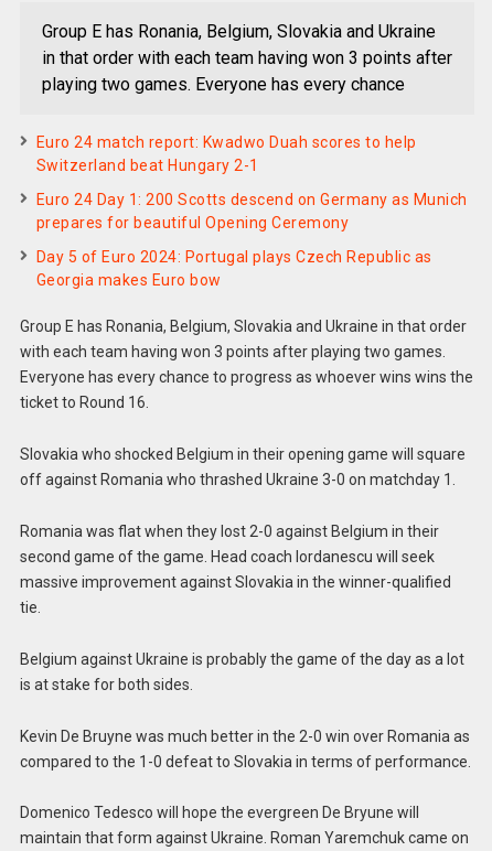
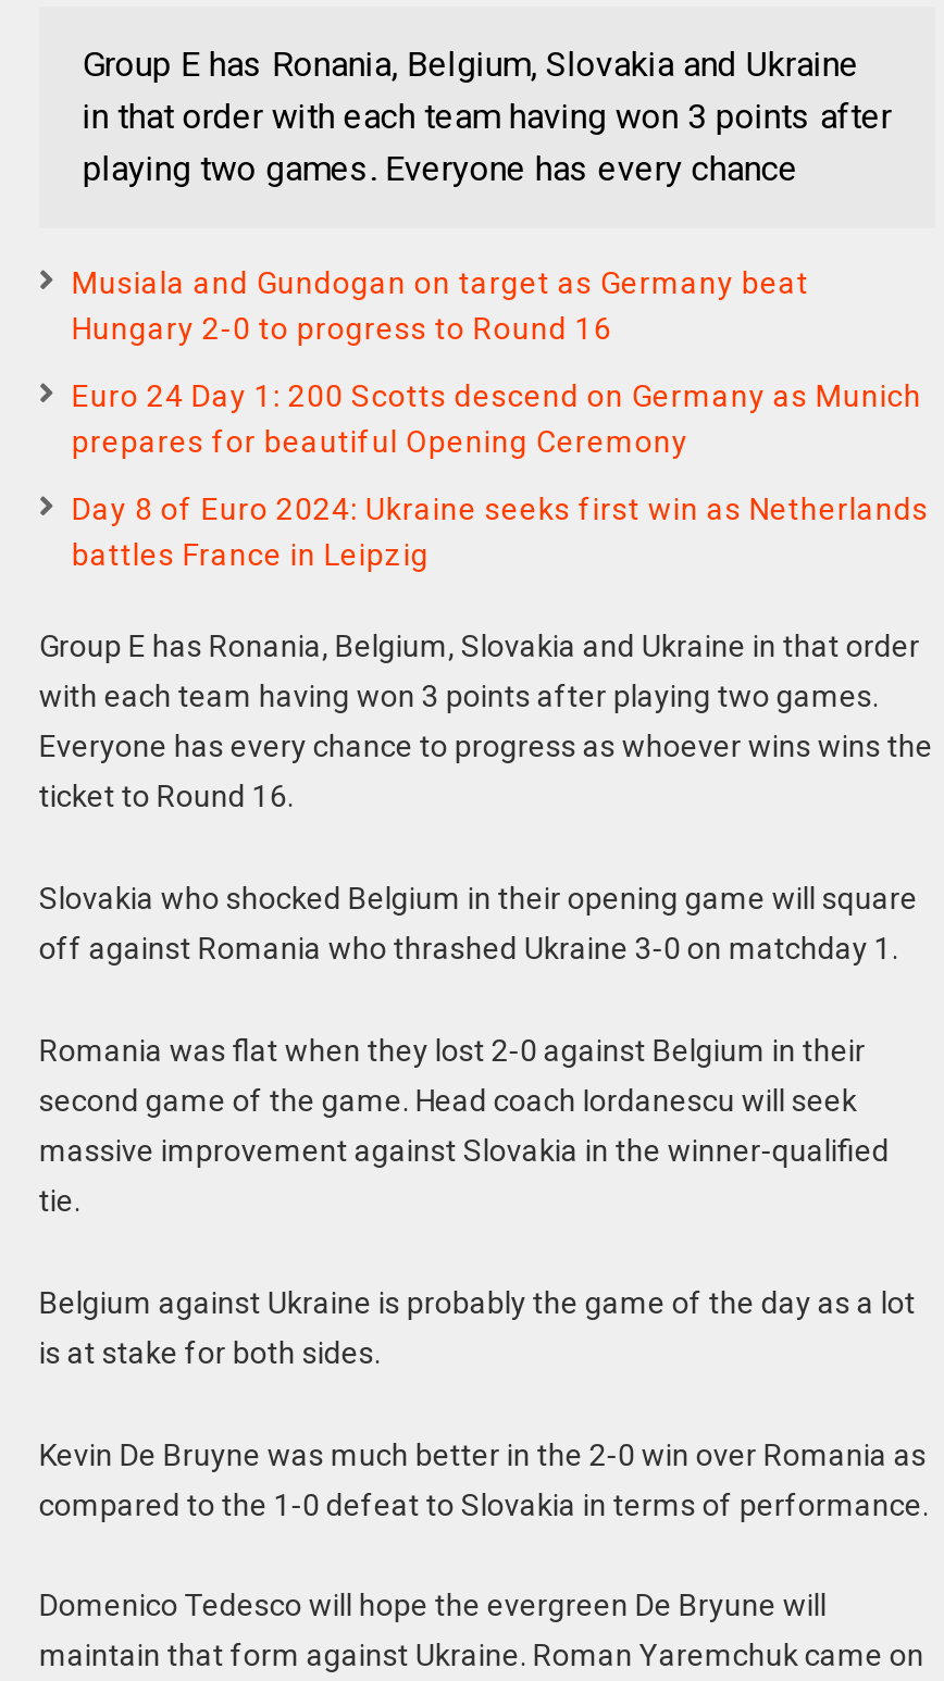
- Euro 24 match report: Kwadwo Duah scores to help
- Switzerland beat Hungary 2-1
+ Musiala and Gundogan on target as Germany beat
+ Hungary 2-0 to progress to Round 16

- Day 5 of Euro 2024: Portugal plays Czech Republic as
- Georgia makes Euro bow
+ Day 8 of Euro 2024: Ukraine seeks first win as Netherlands
+ battles France in Leipzig
